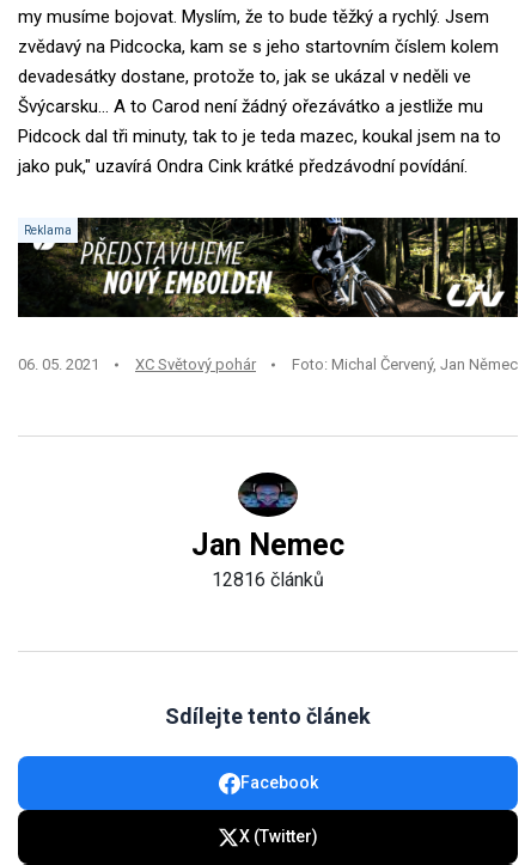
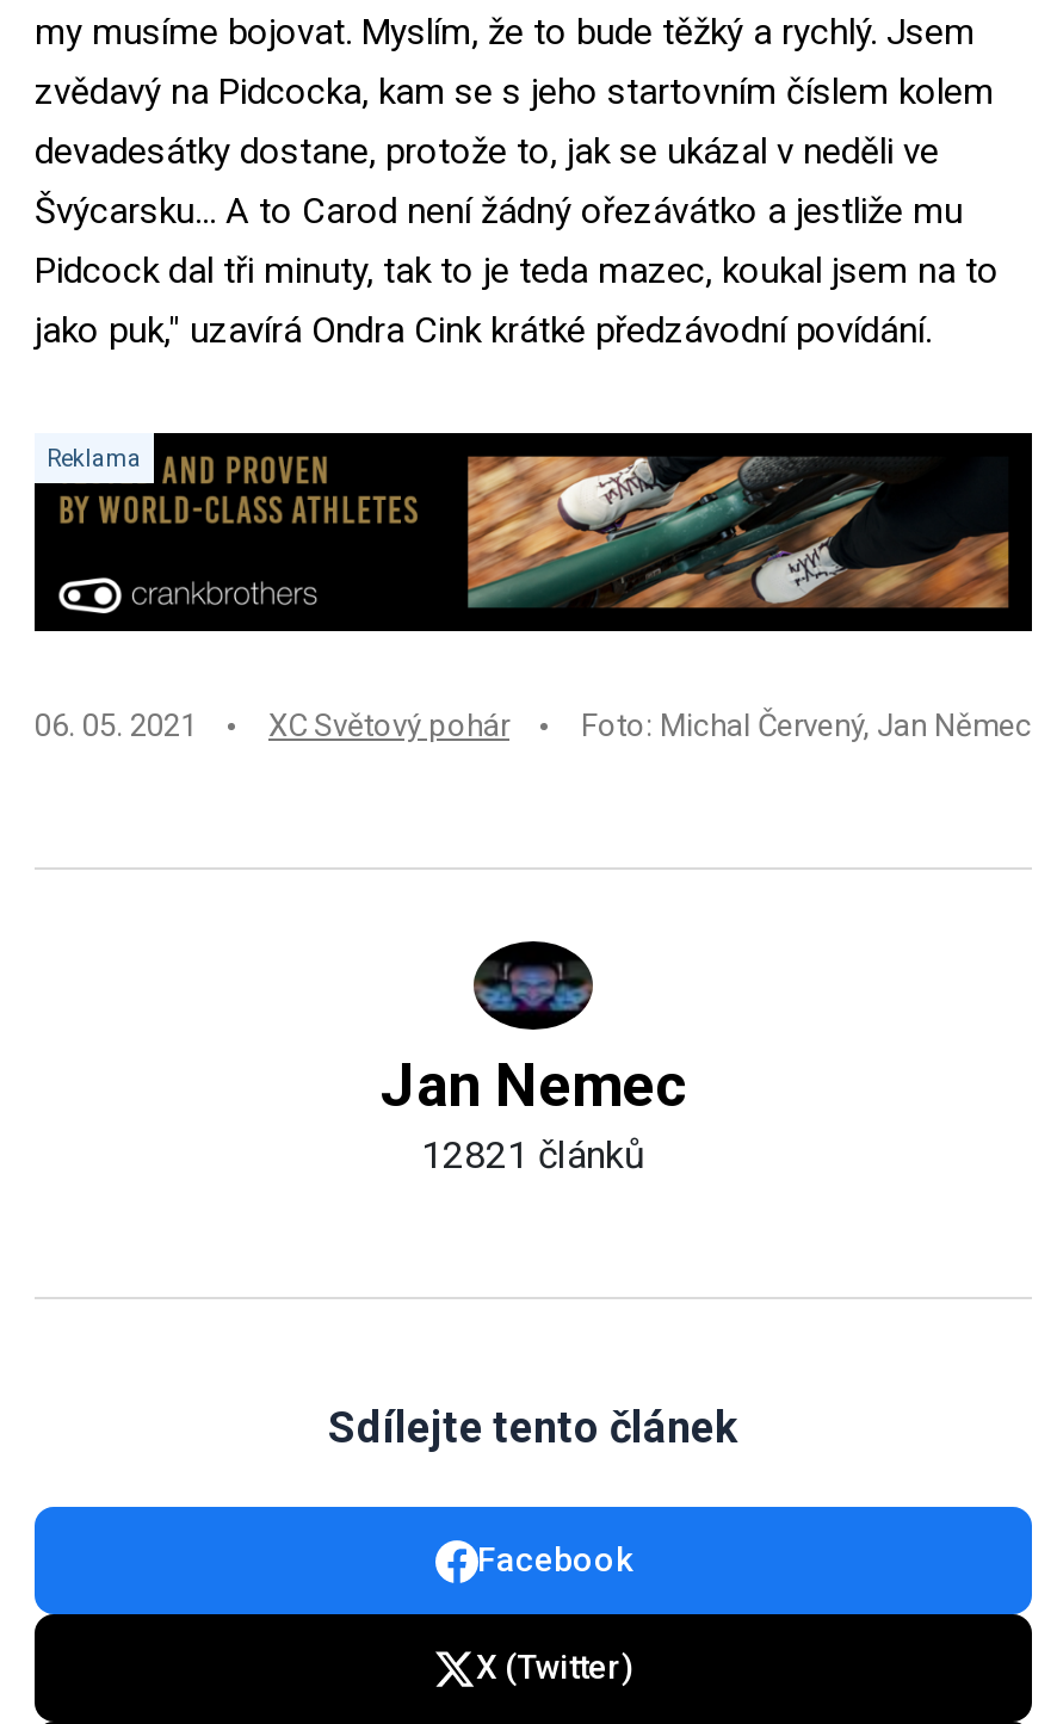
- [image]
+ [image]

- 12816 článků
+ 12821 článků
